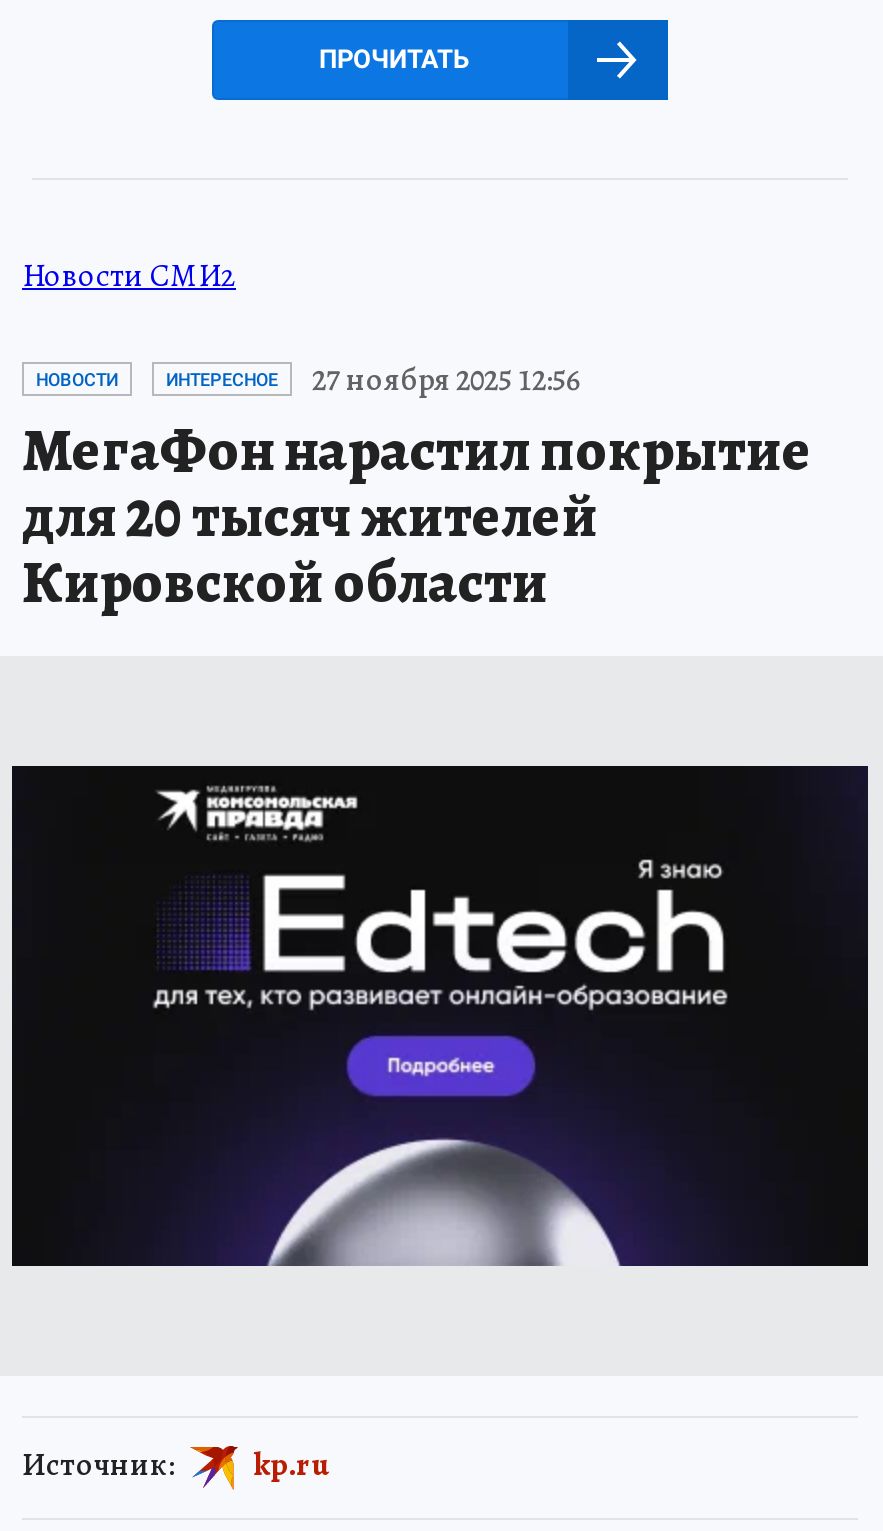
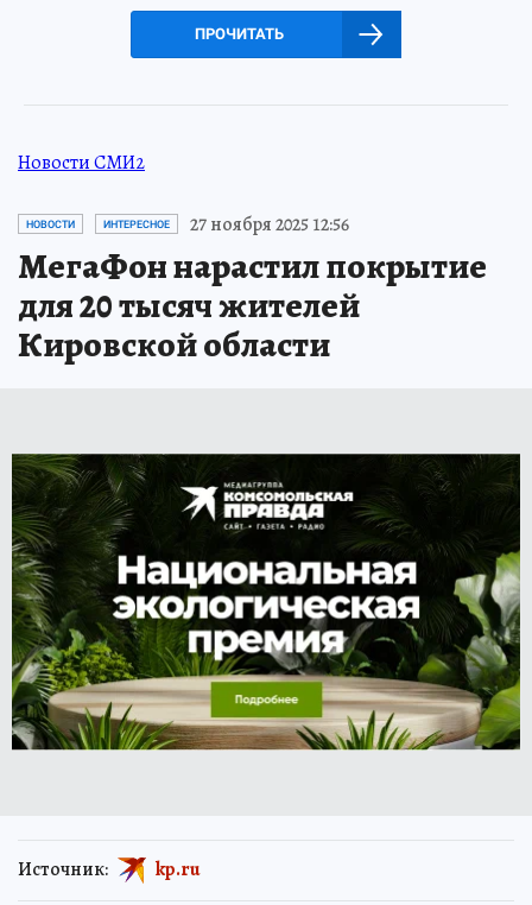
- [image]
+ [image]
